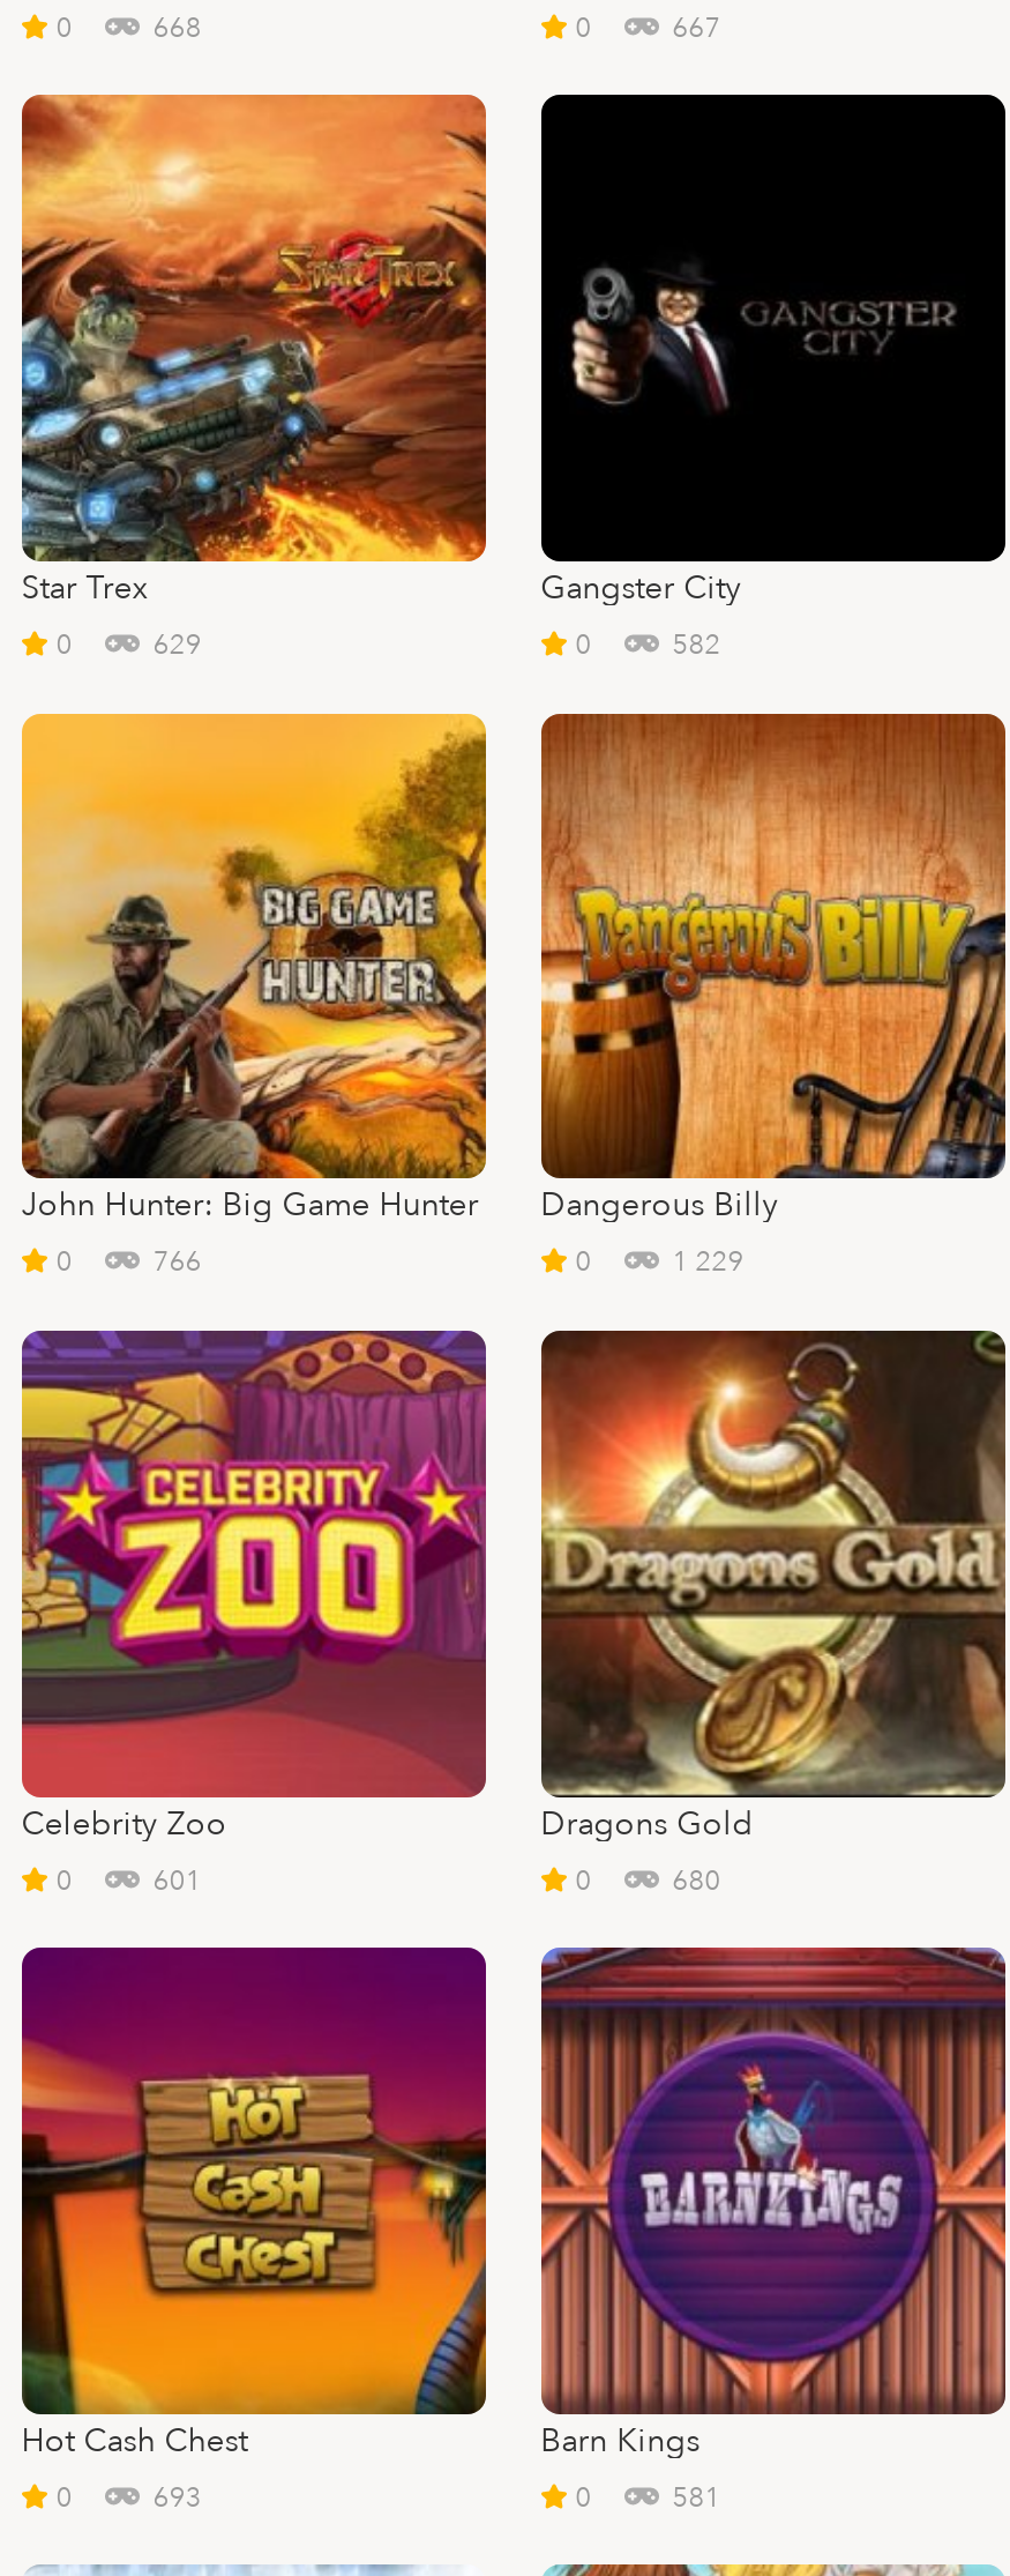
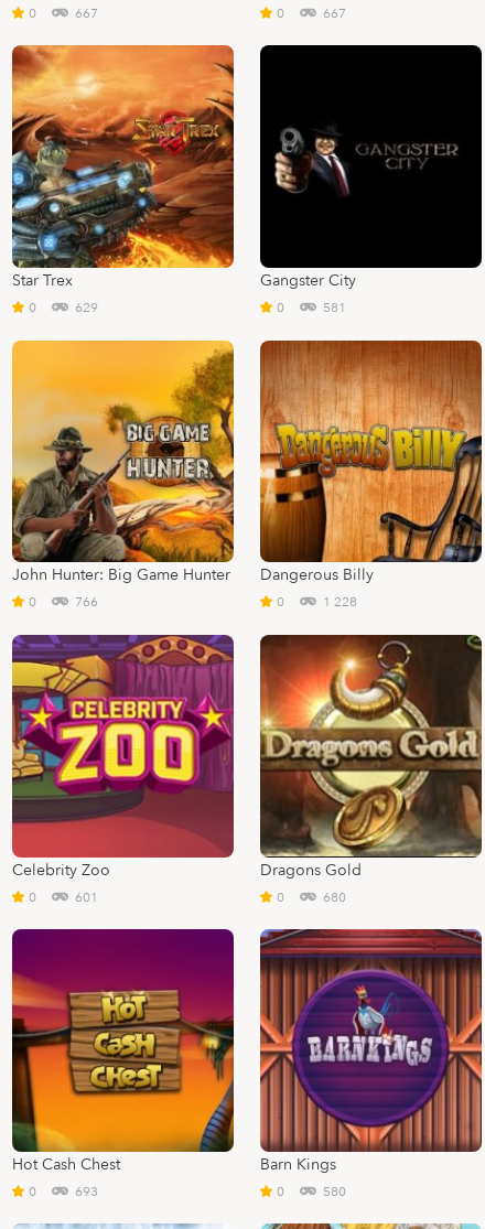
- 668
+ 667

- 582
+ 581

- 1 229
+ 1 228

- 581
+ 580
